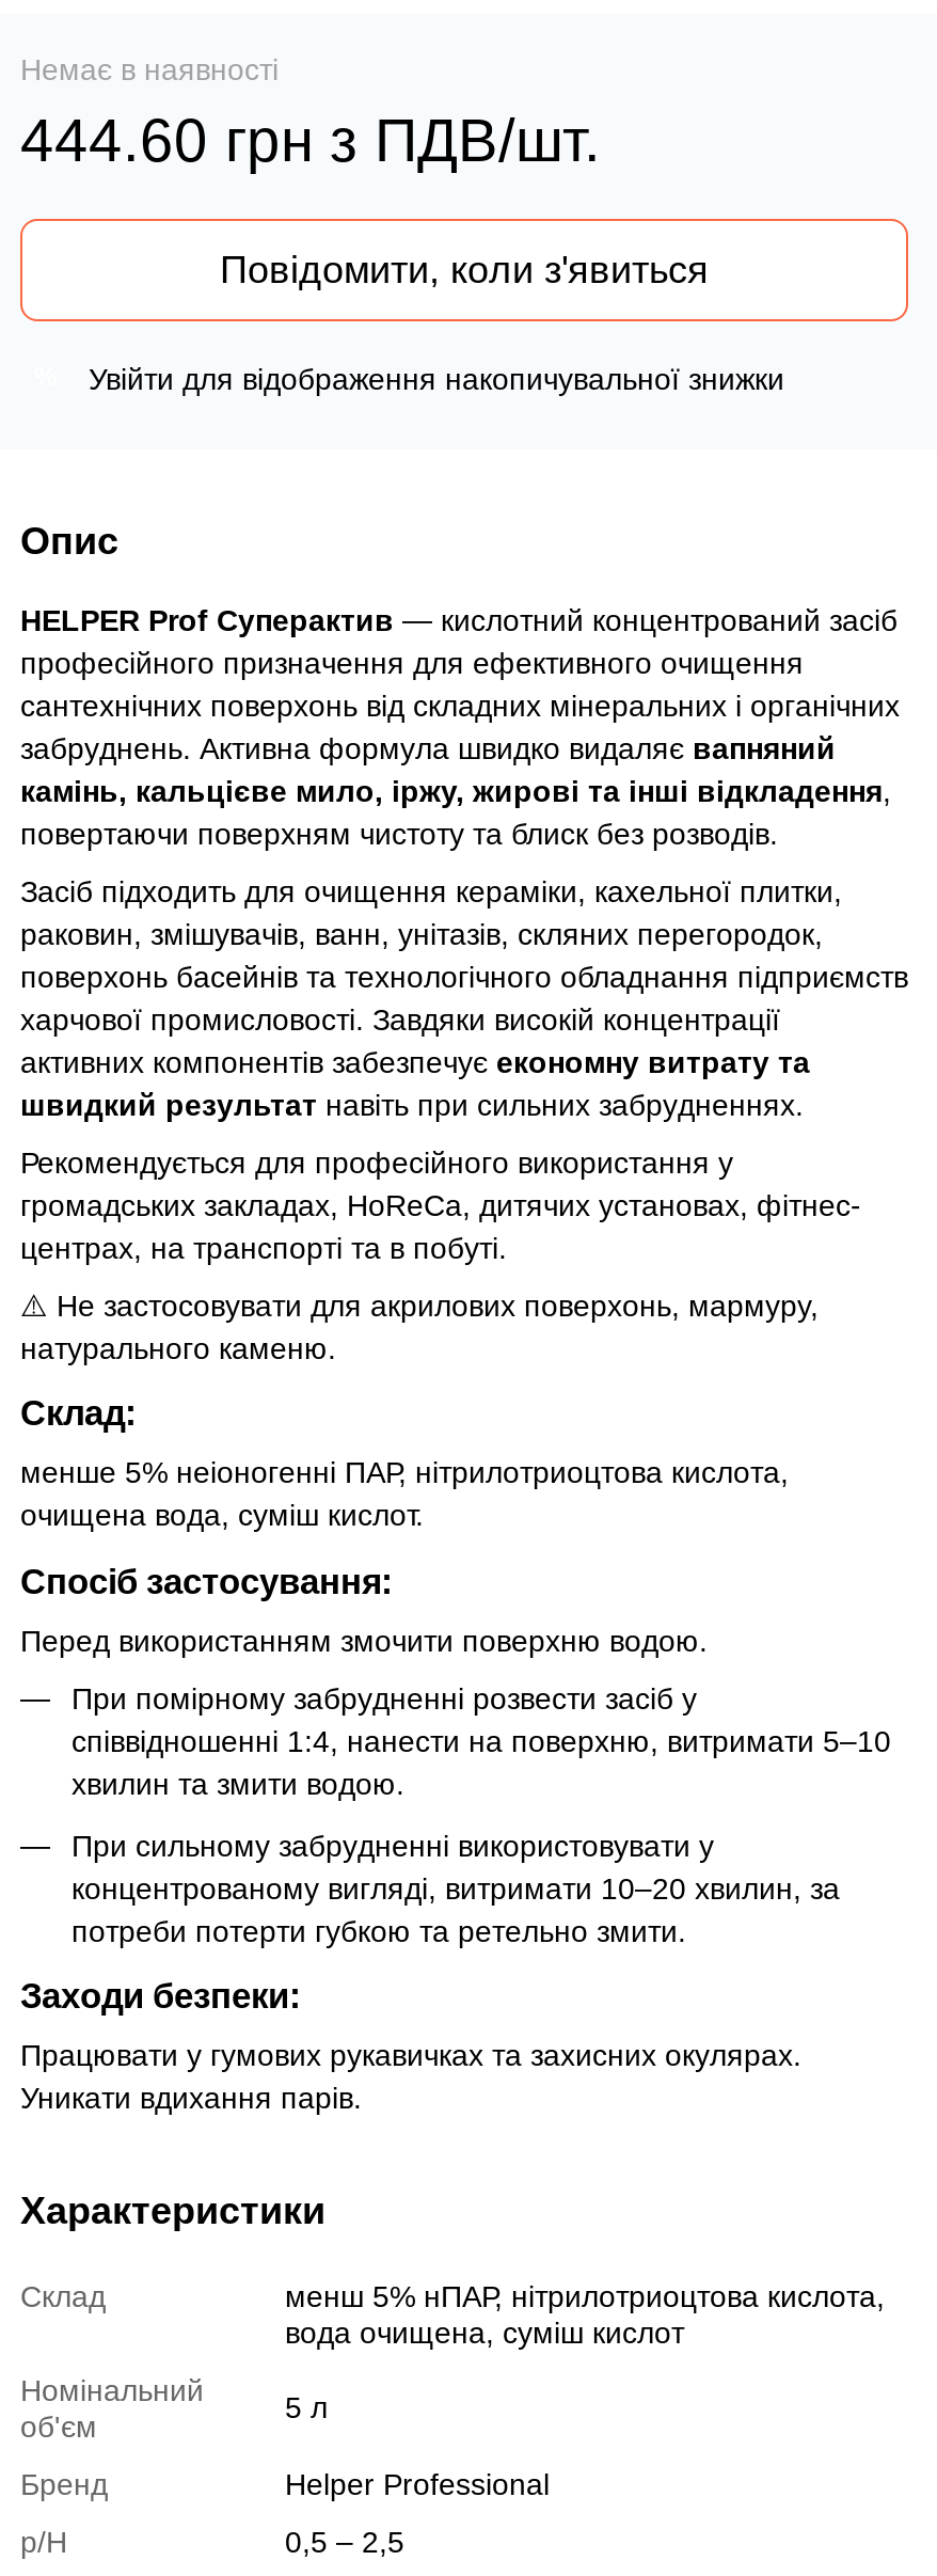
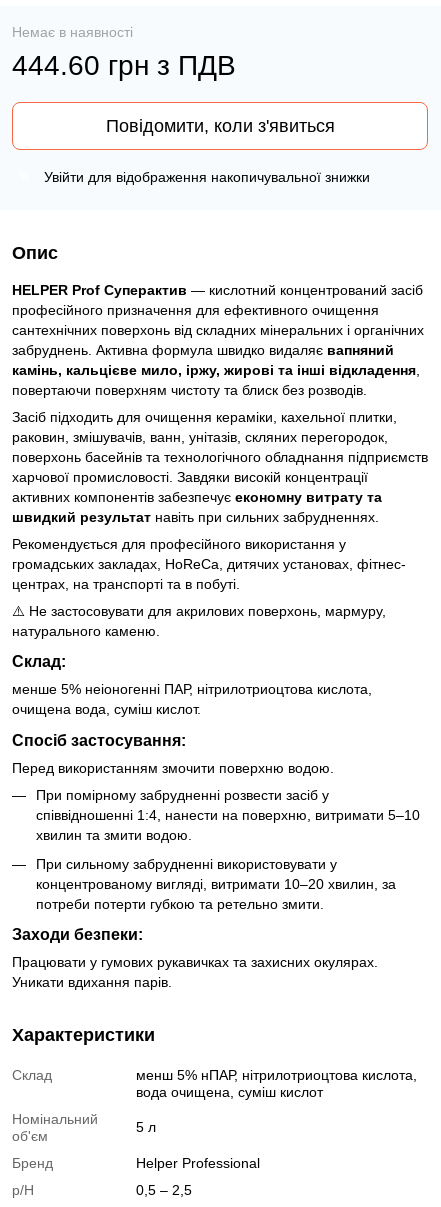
- 444.60 грн з ПДВ/шт.
+ 444.60 грн з ПДВ
